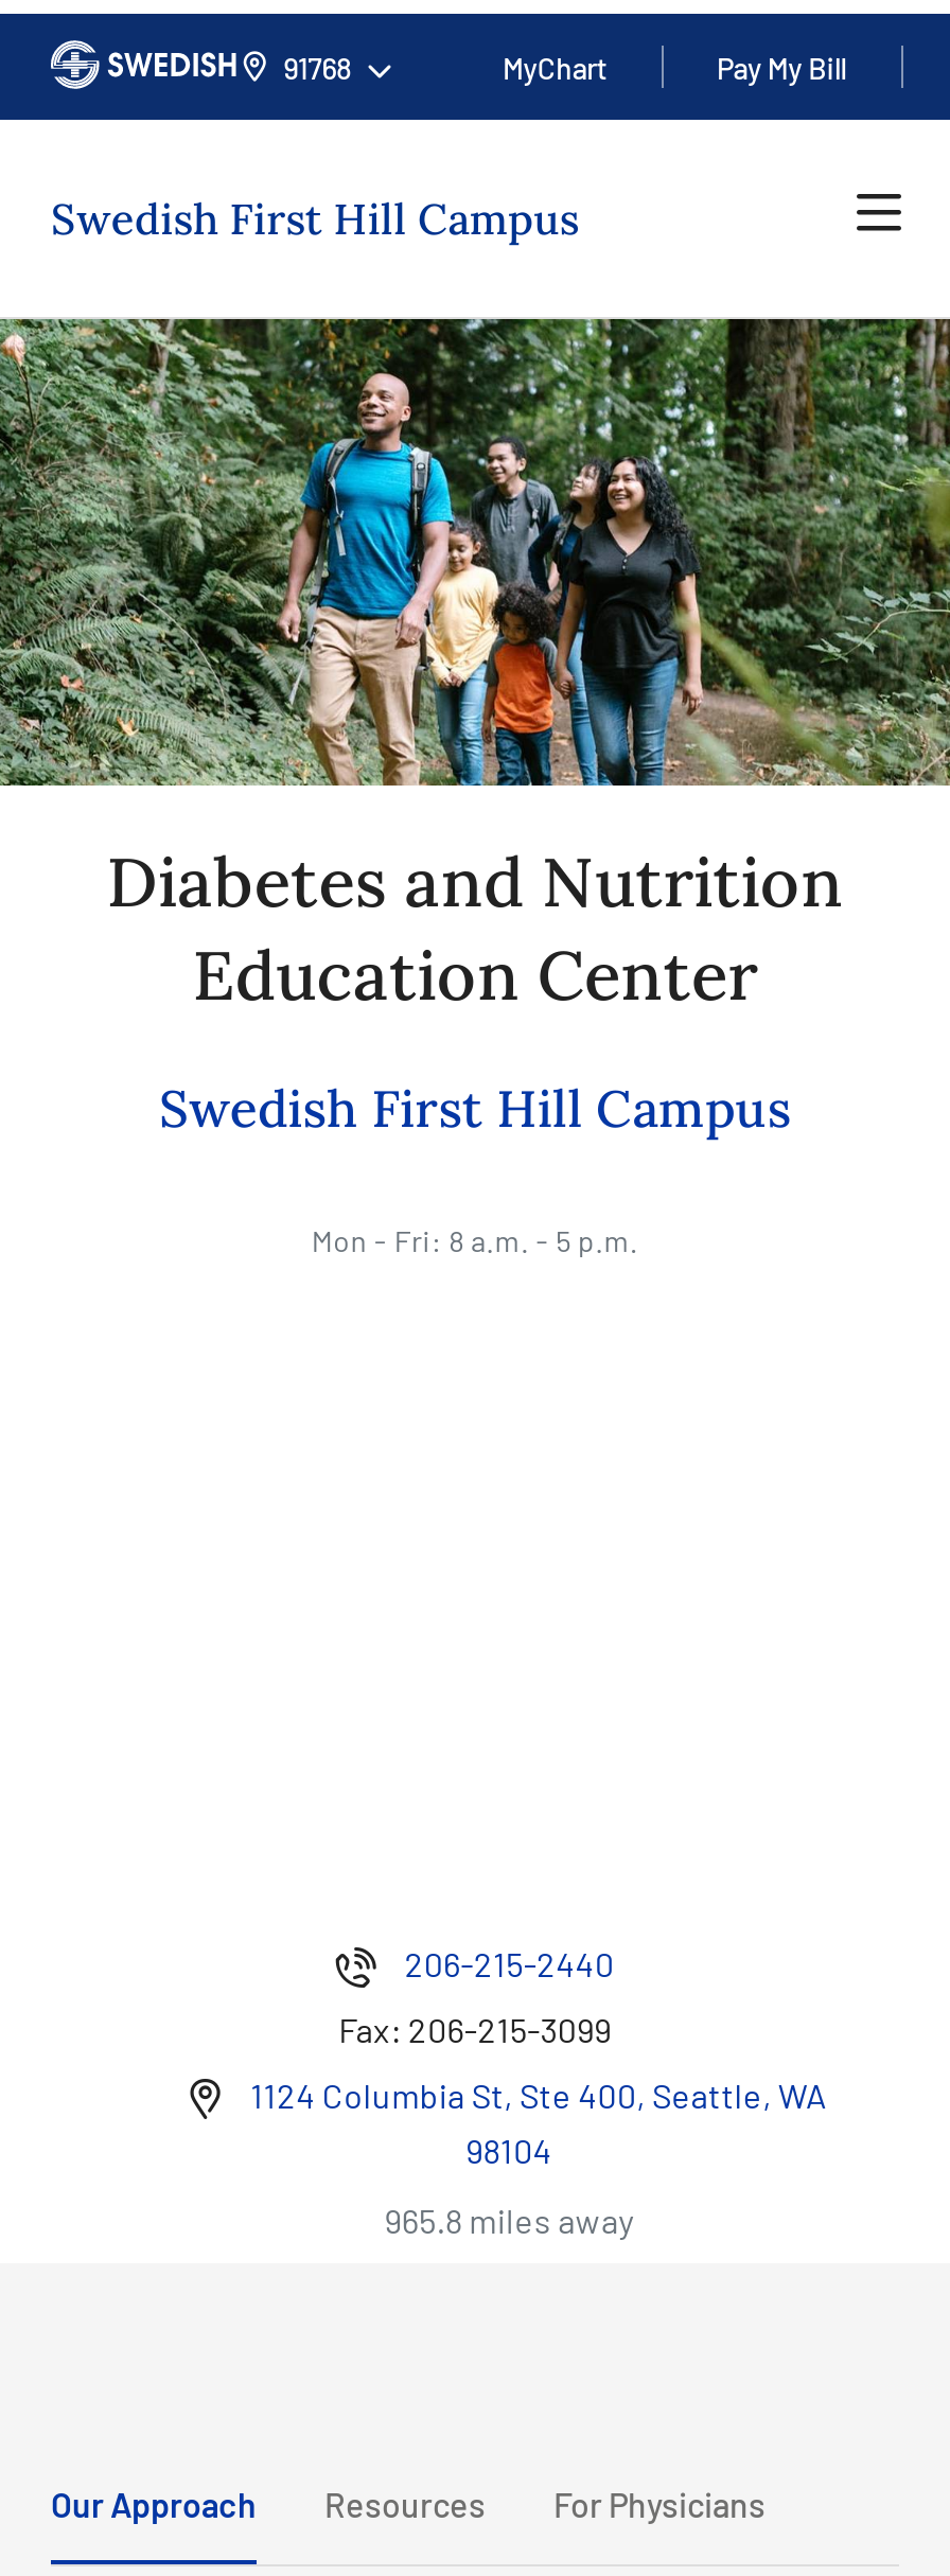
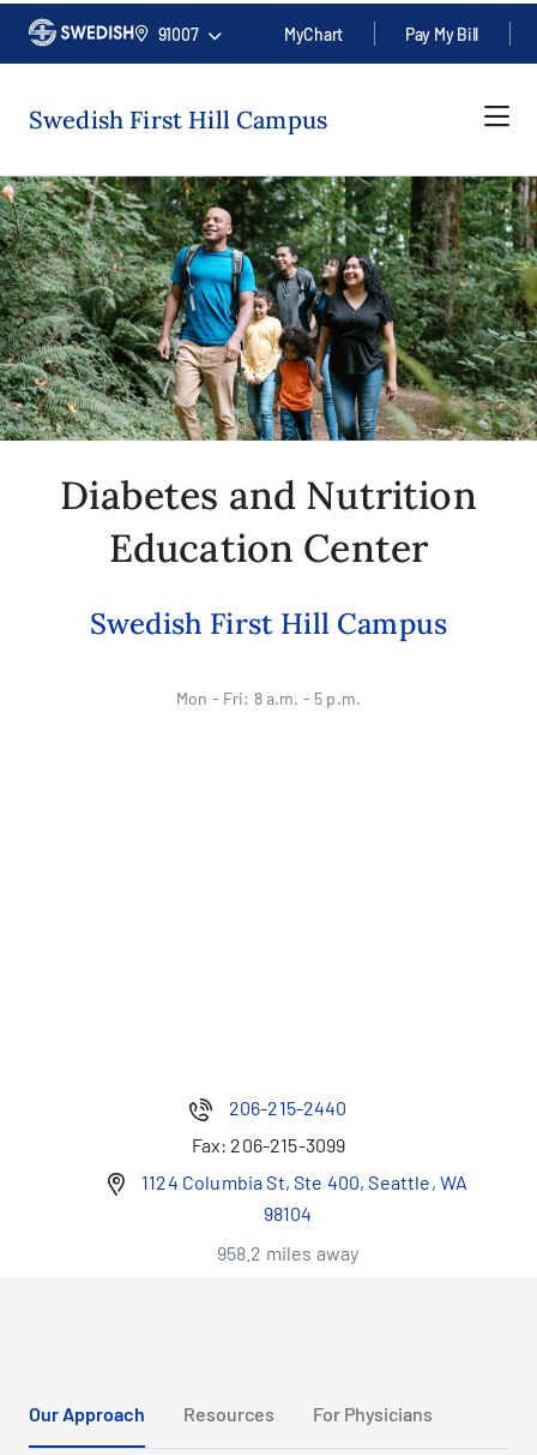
- 91768
+ 91007

- 965.8 miles away
+ 958.2 miles away
